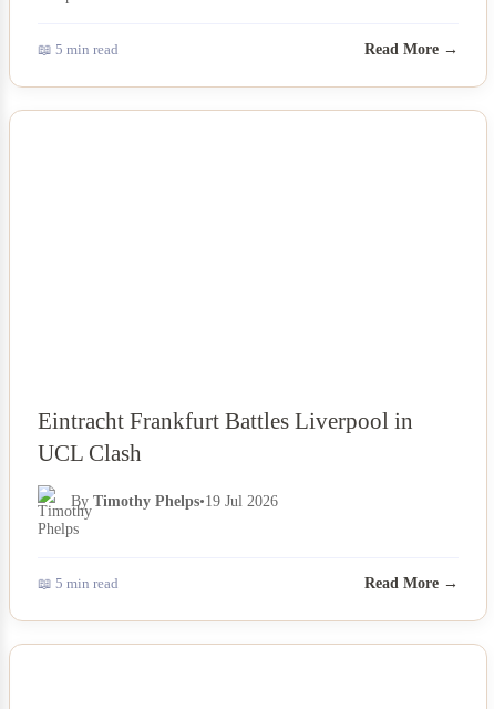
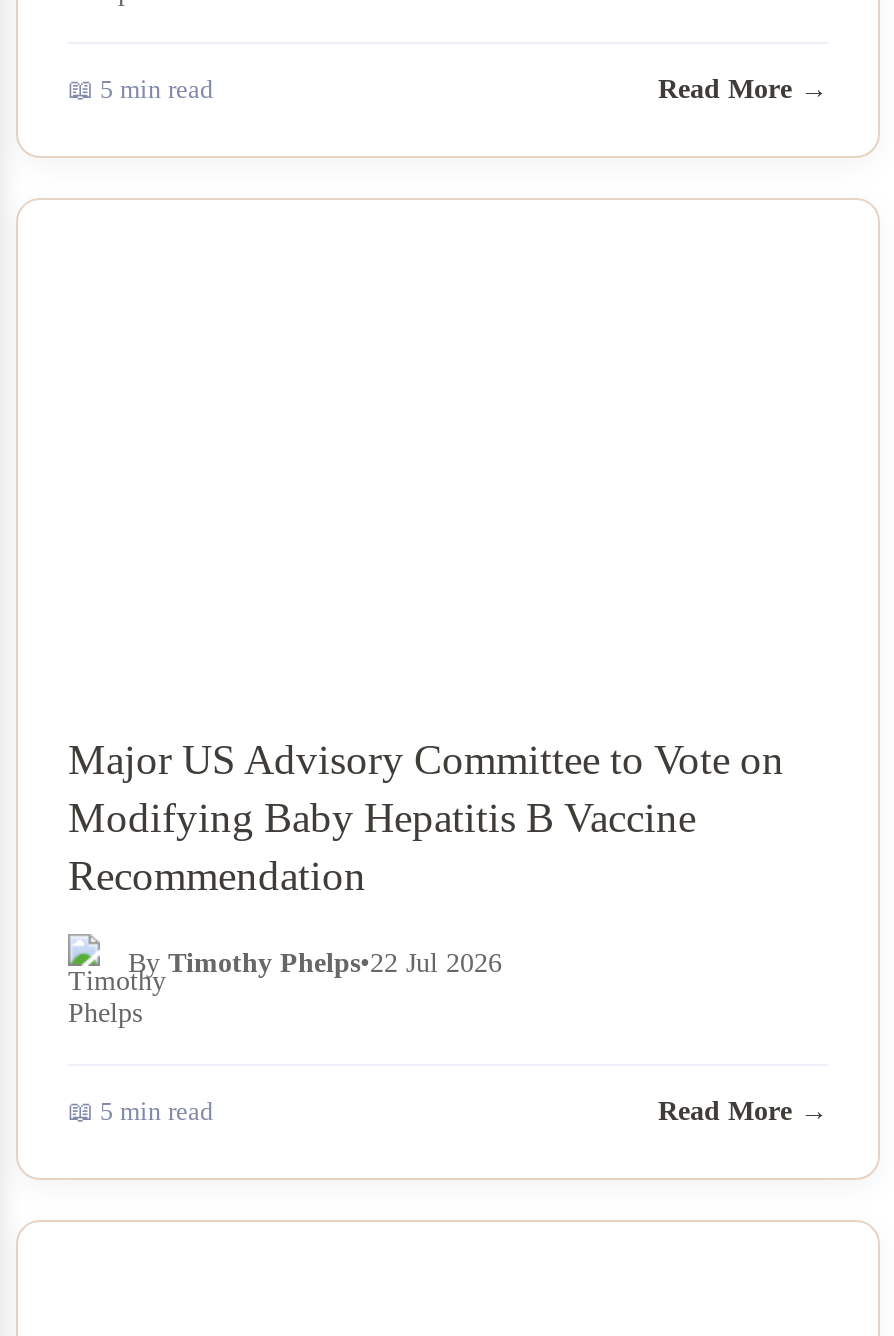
- Eintracht Frankfurt Battles Liverpool in
- UCL Clash
+ Major US Advisory Committee to Vote on
+ Modifying Baby Hepatitis B Vaccine
+ Recommendation

- By Timothy Phelps•19 Jul 2026
+ By Timothy Phelps•22 Jul 2026
